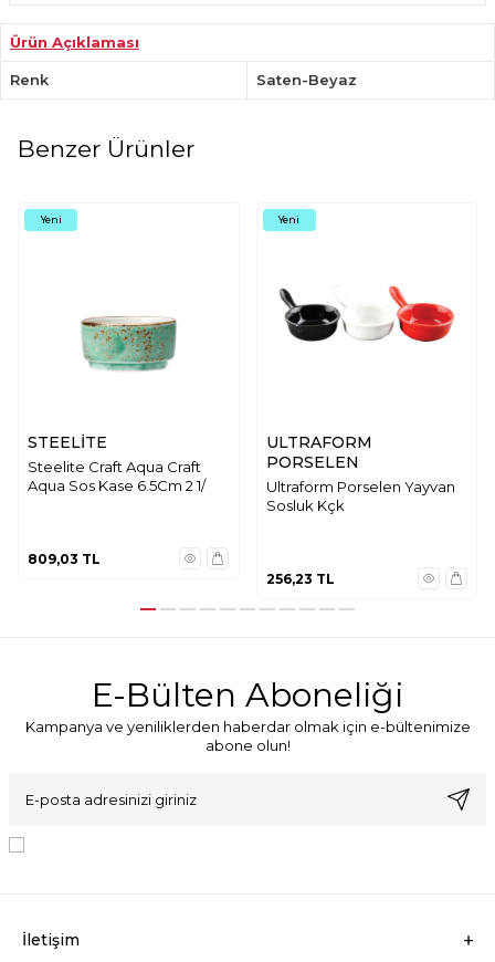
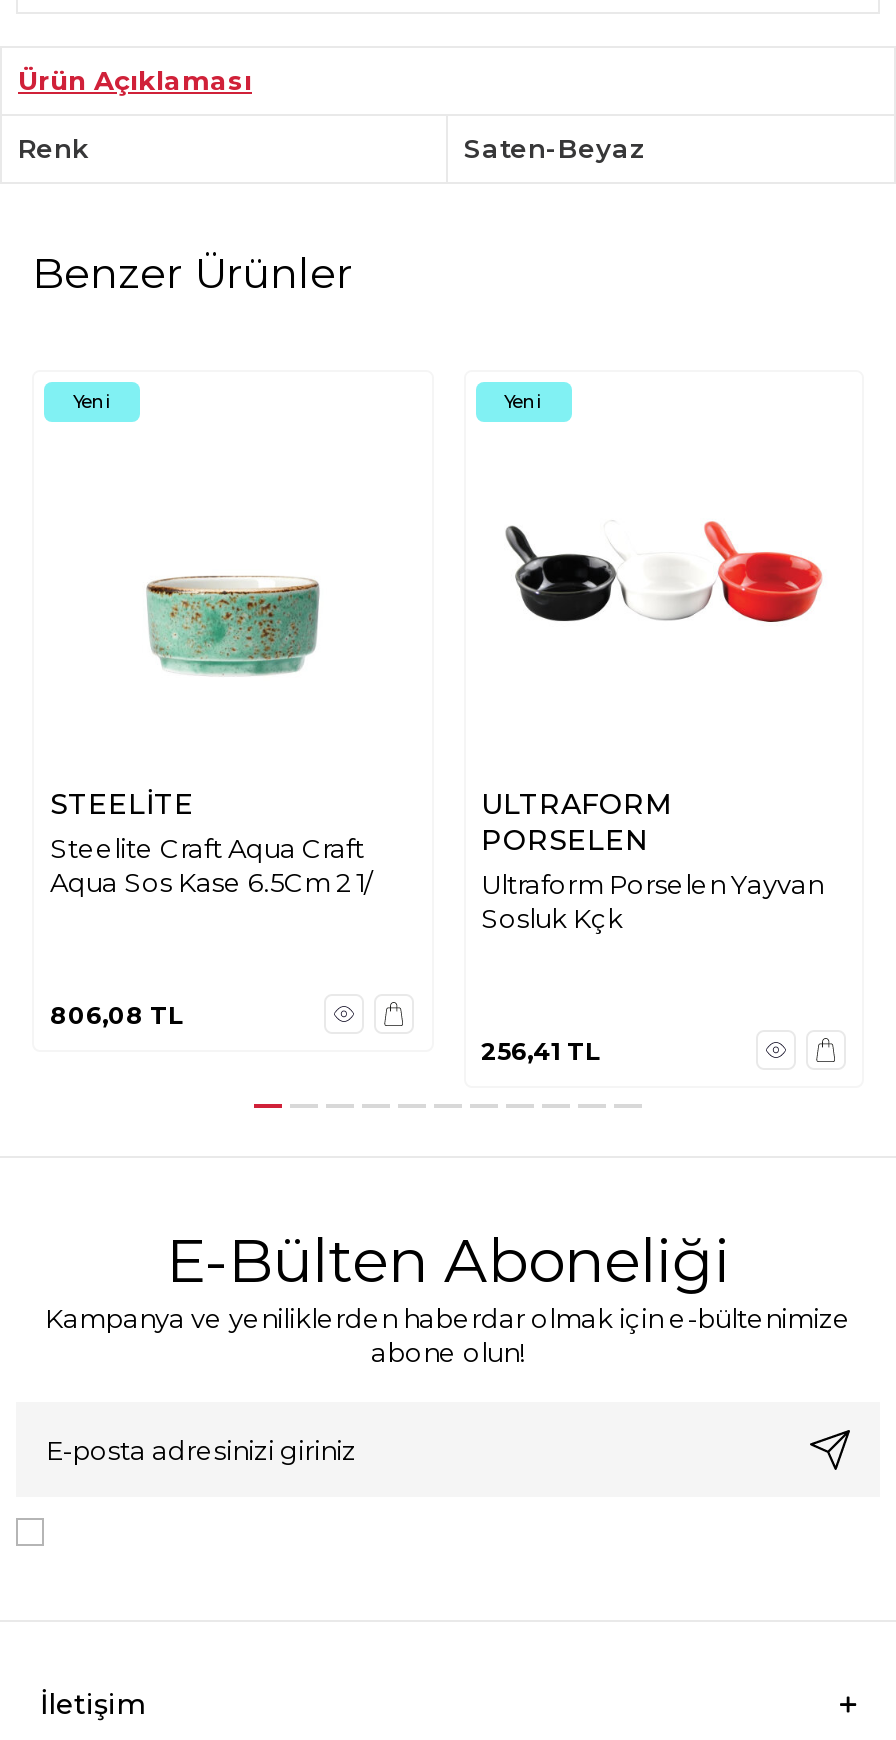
- 809,03 TL
+ 806,08 TL

- 256,23 TL
+ 256,41 TL
